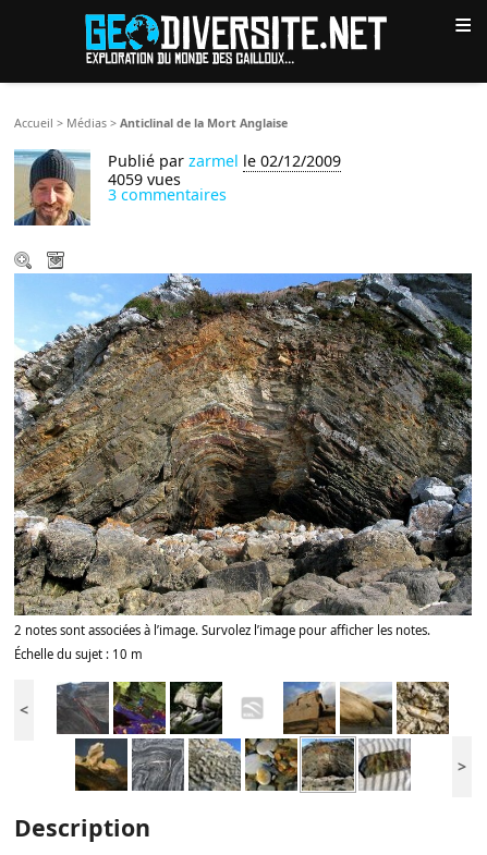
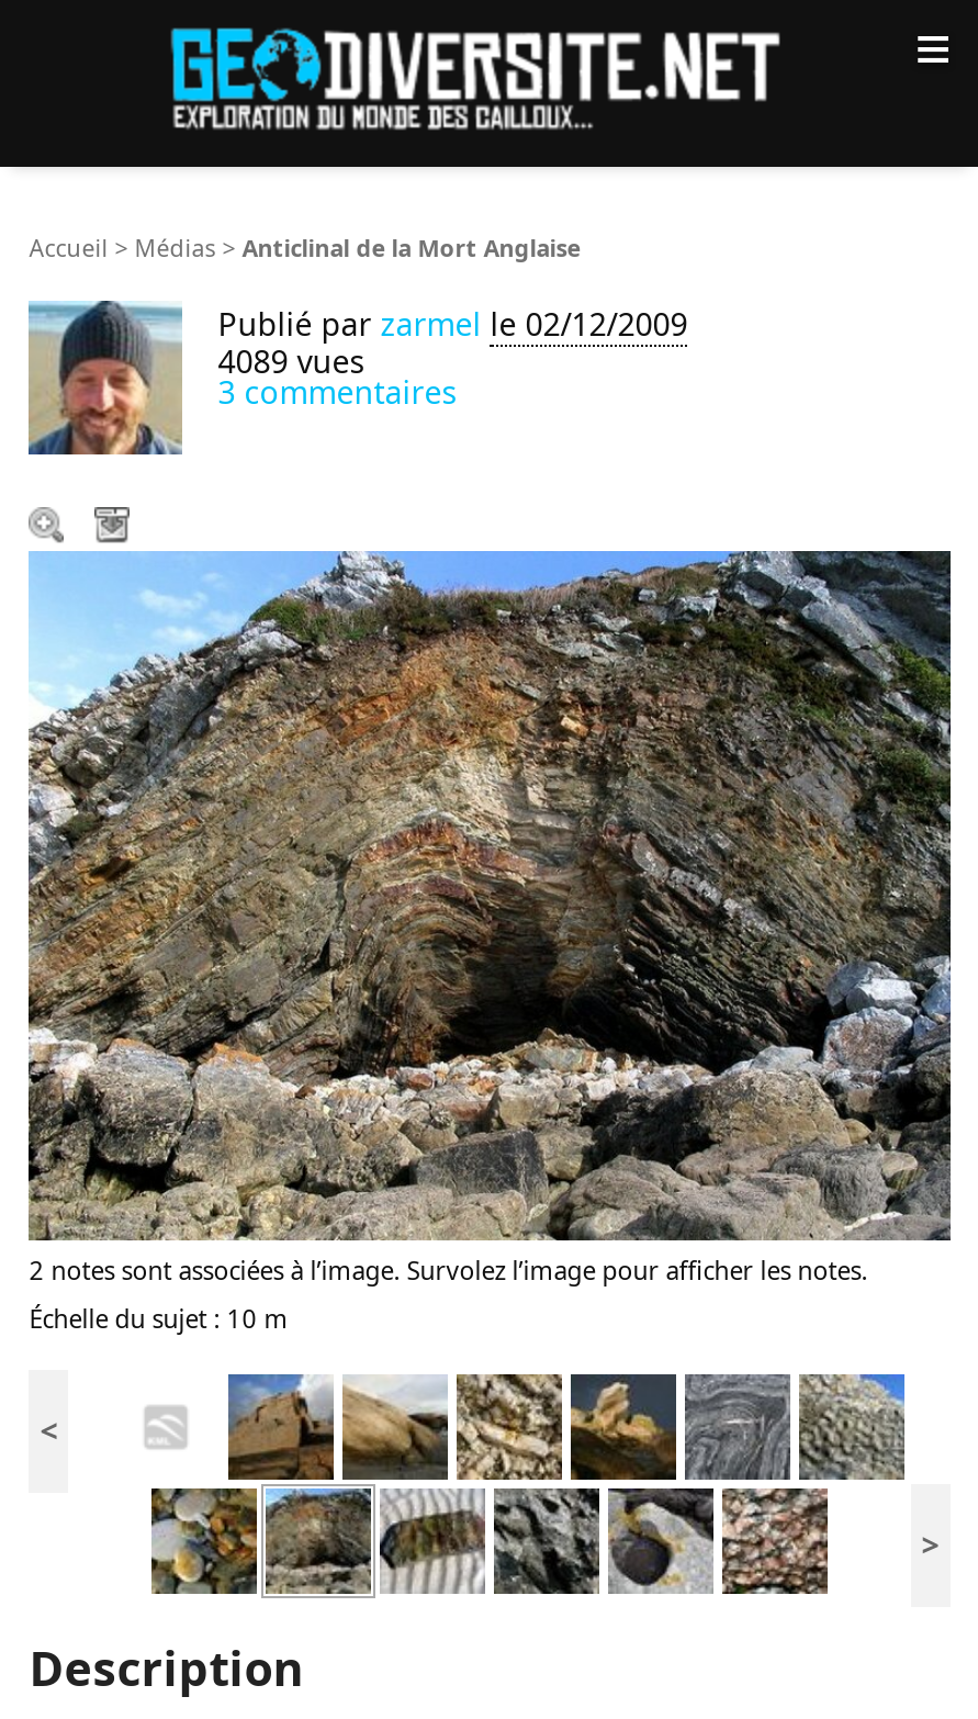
- 4059 vues
+ 4089 vues

- [image]
+ [image]
